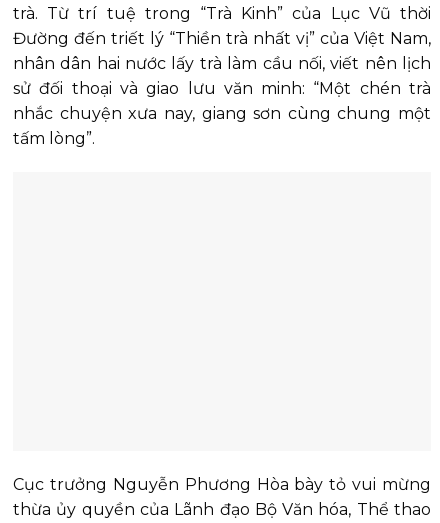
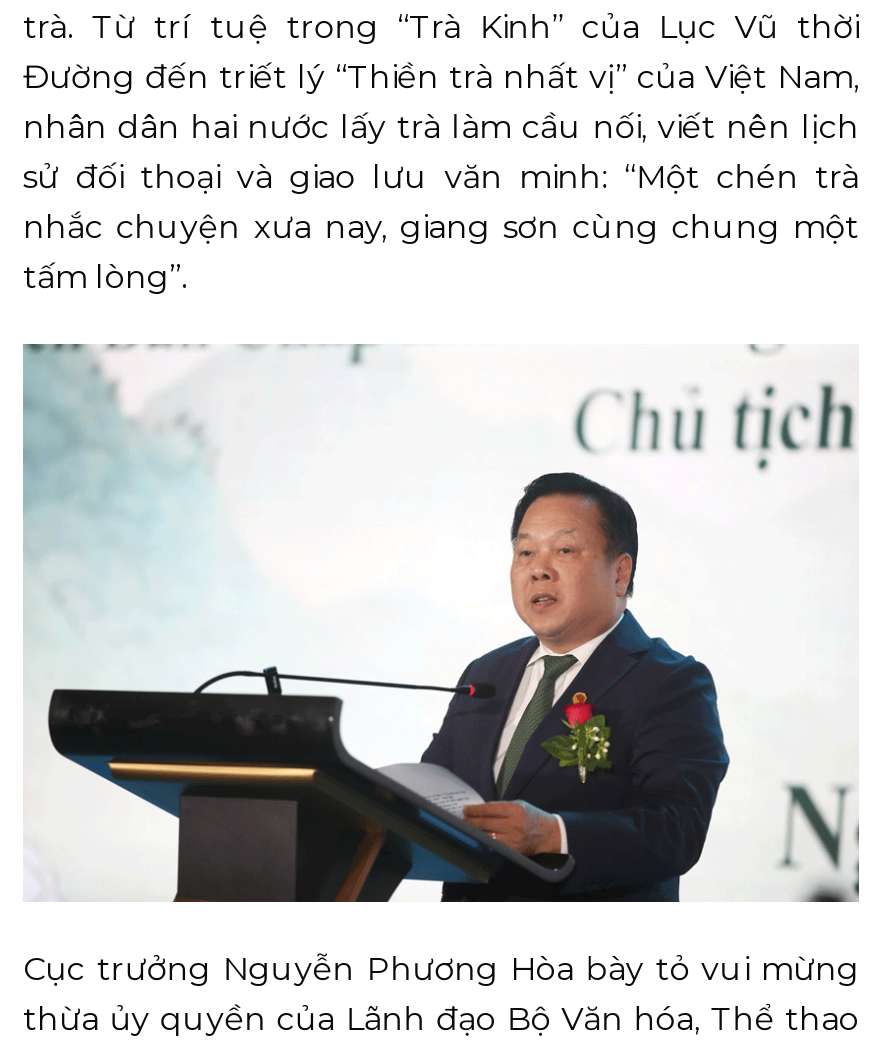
+ [image]
